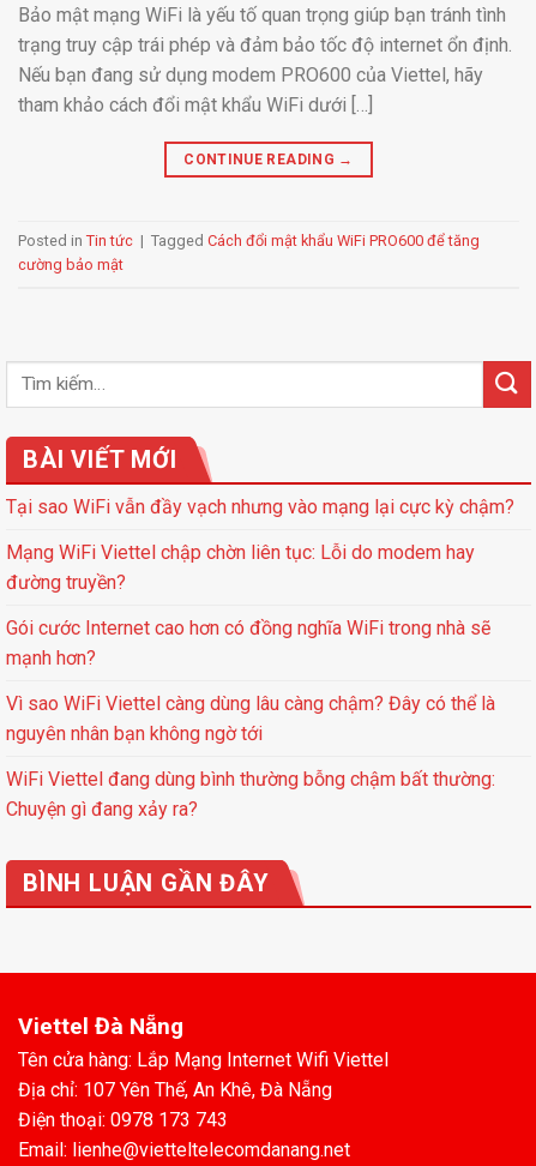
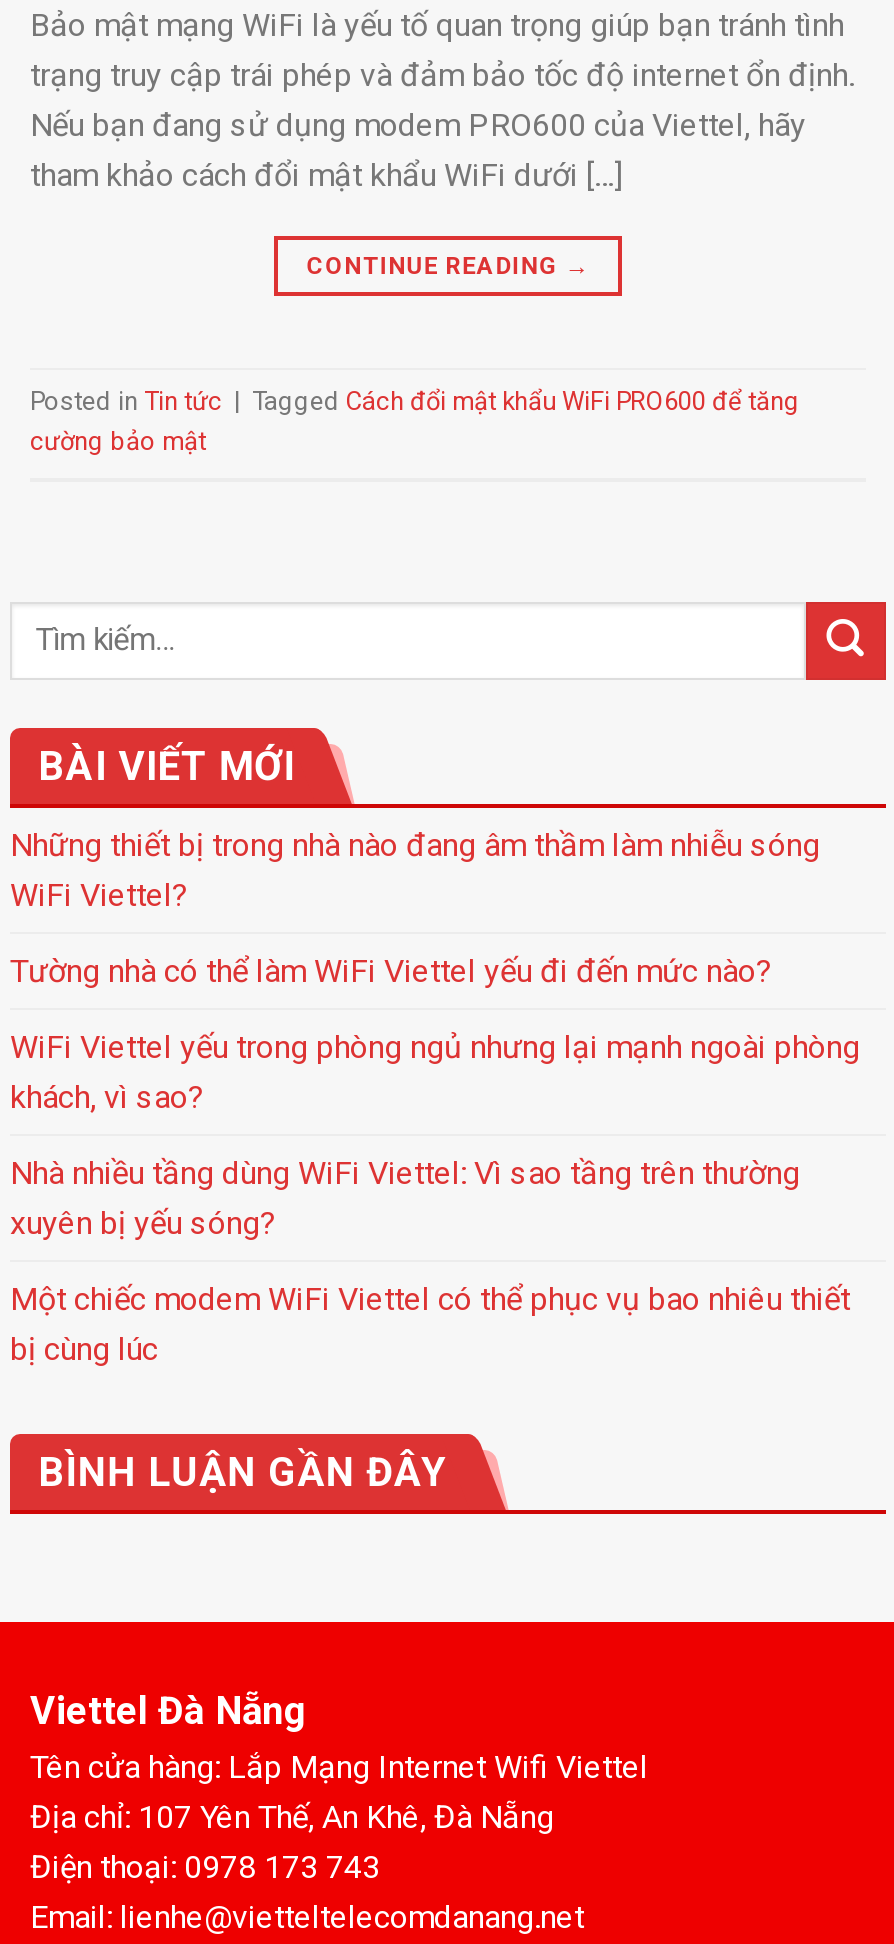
- Tại sao WiFi vẫn đầy vạch nhưng vào mạng lại cực kỳ chậm?
+ Những thiết bị trong nhà nào đang âm thầm làm nhiễu sóng
+ WiFi Viettel?

- Mạng WiFi Viettel chập chờn liên tục: Lỗi do modem hay
- đường truyền?
+ Tường nhà có thể làm WiFi Viettel yếu đi đến mức nào?

- Gói cước Internet cao hơn có đồng nghĩa WiFi trong nhà sẽ
- mạnh hơn?
+ WiFi Viettel yếu trong phòng ngủ nhưng lại mạnh ngoài phòng
+ khách, vì sao?

- Vì sao WiFi Viettel càng dùng lâu càng chậm? Đây có thể là
- nguyên nhân bạn không ngờ tới
+ Nhà nhiều tầng dùng WiFi Viettel: Vì sao tầng trên thường
+ xuyên bị yếu sóng?

- WiFi Viettel đang dùng bình thường bỗng chậm bất thường:
- Chuyện gì đang xảy ra?
+ Một chiếc modem WiFi Viettel có thể phục vụ bao nhiêu thiết
+ bị cùng lúc
